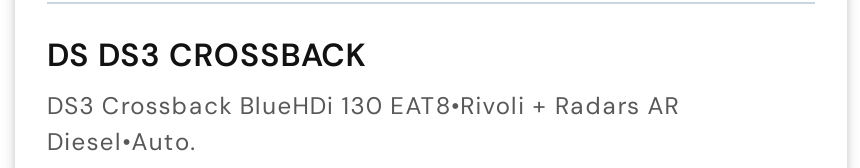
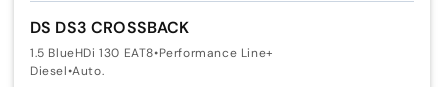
- DS3 Crossback BlueHDi 130 EAT8•Rivoli + Radars AR
+ 1.5 BlueHDi 130 EAT8•Performance Line+
